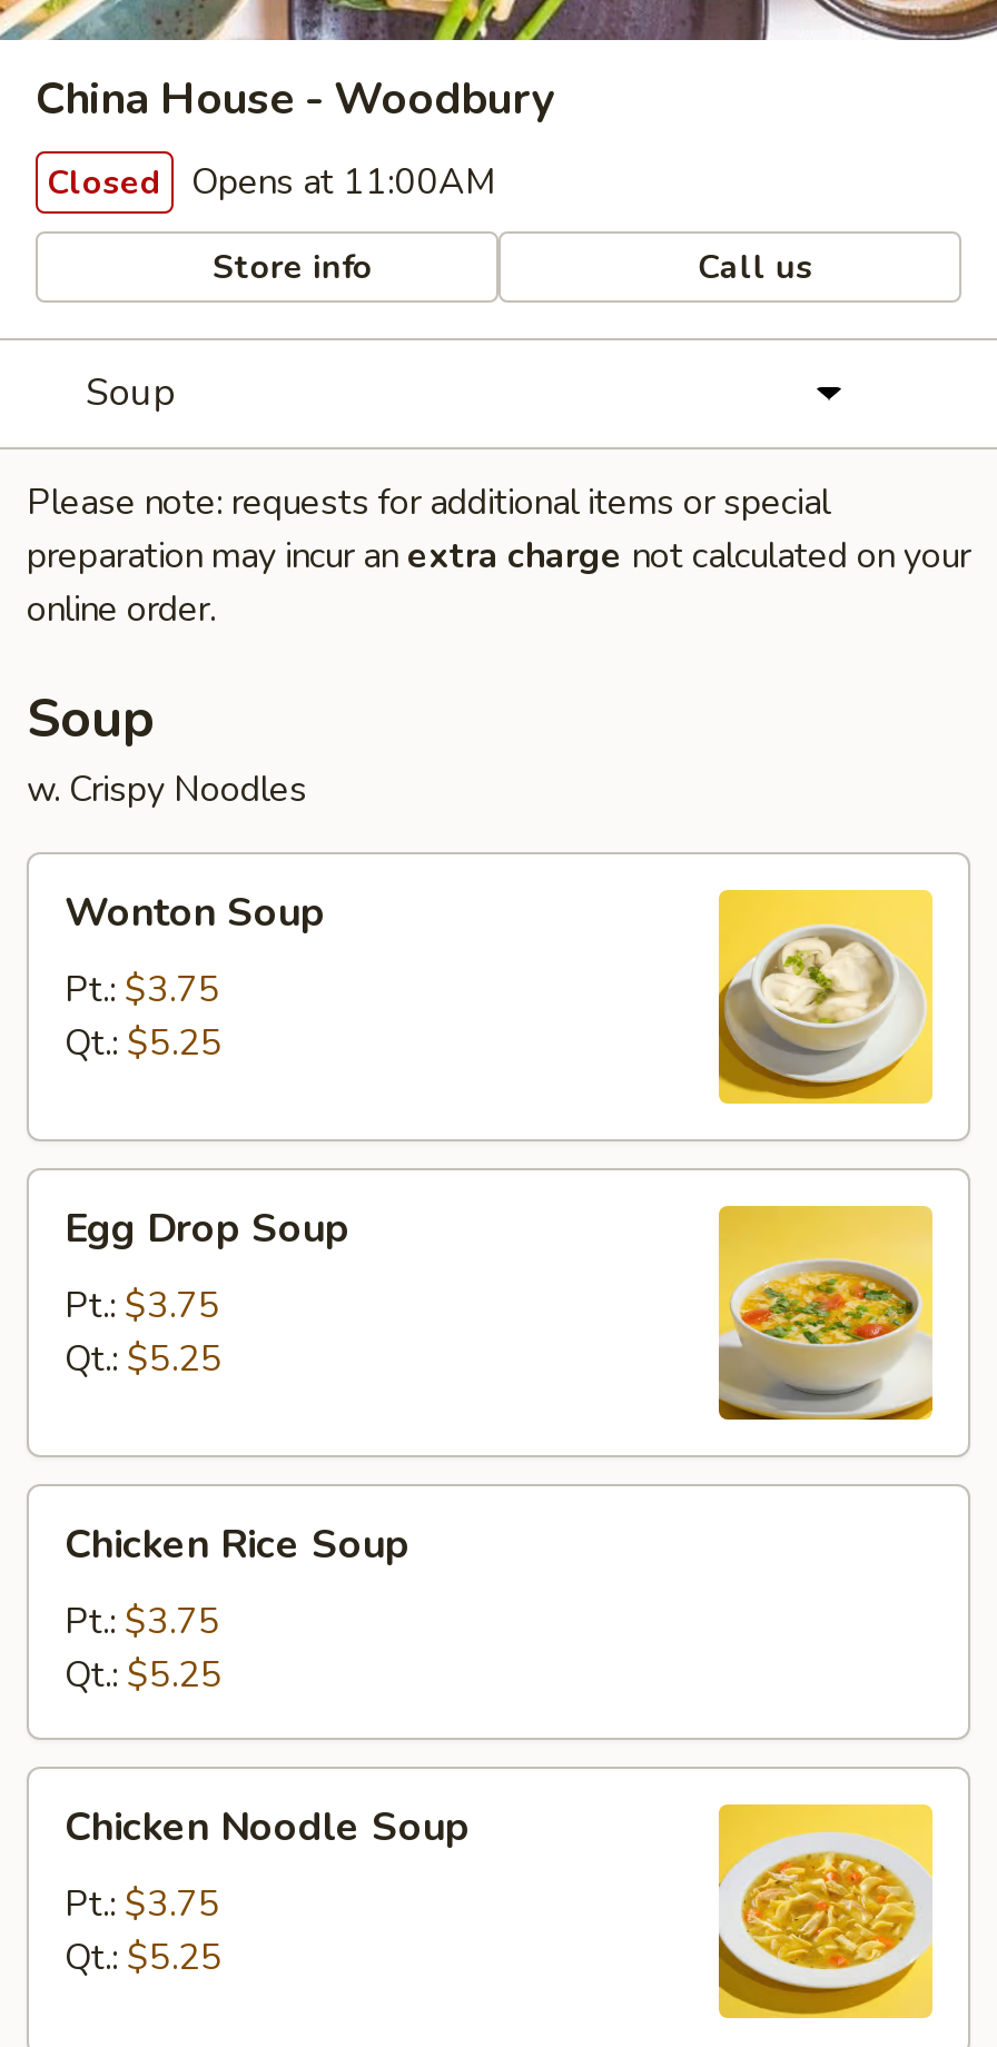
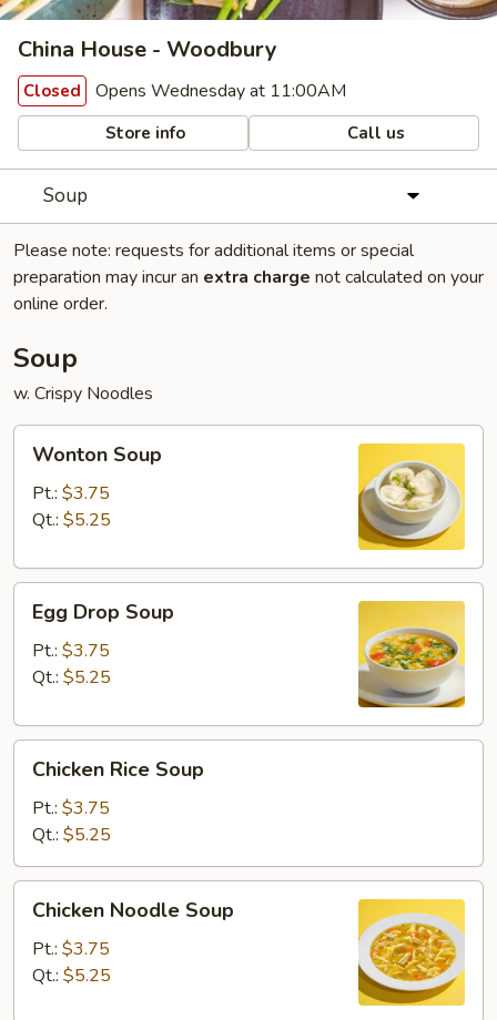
- Closed Opens at 11:00AM
+ Closed Opens Wednesday at 11:00AM
